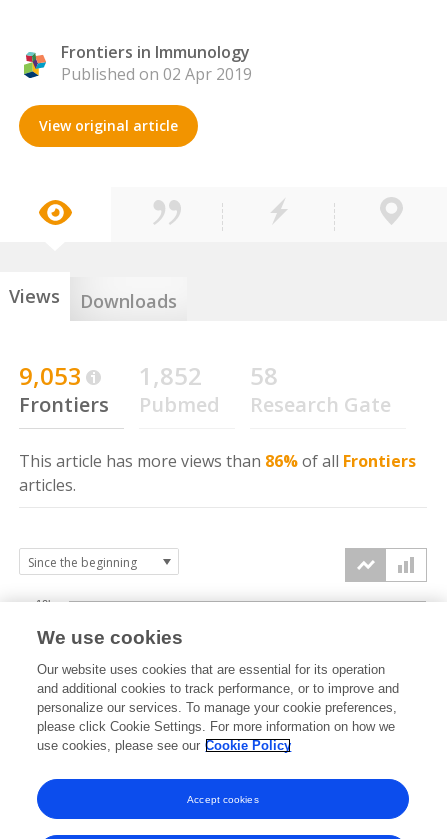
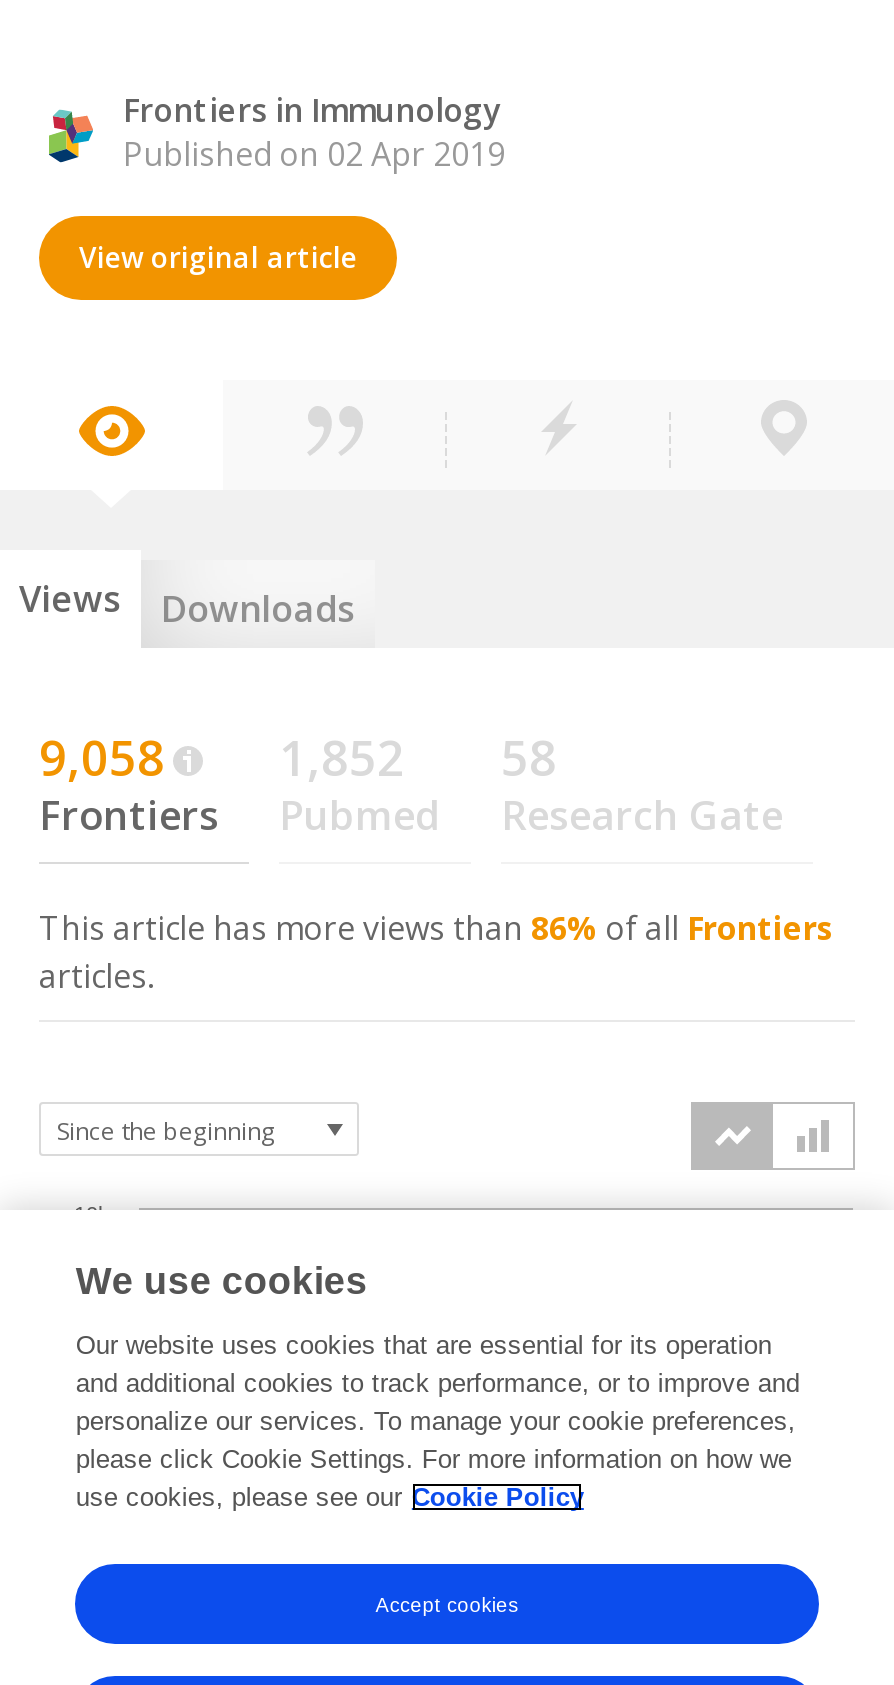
- 9,053
+ 9,058
